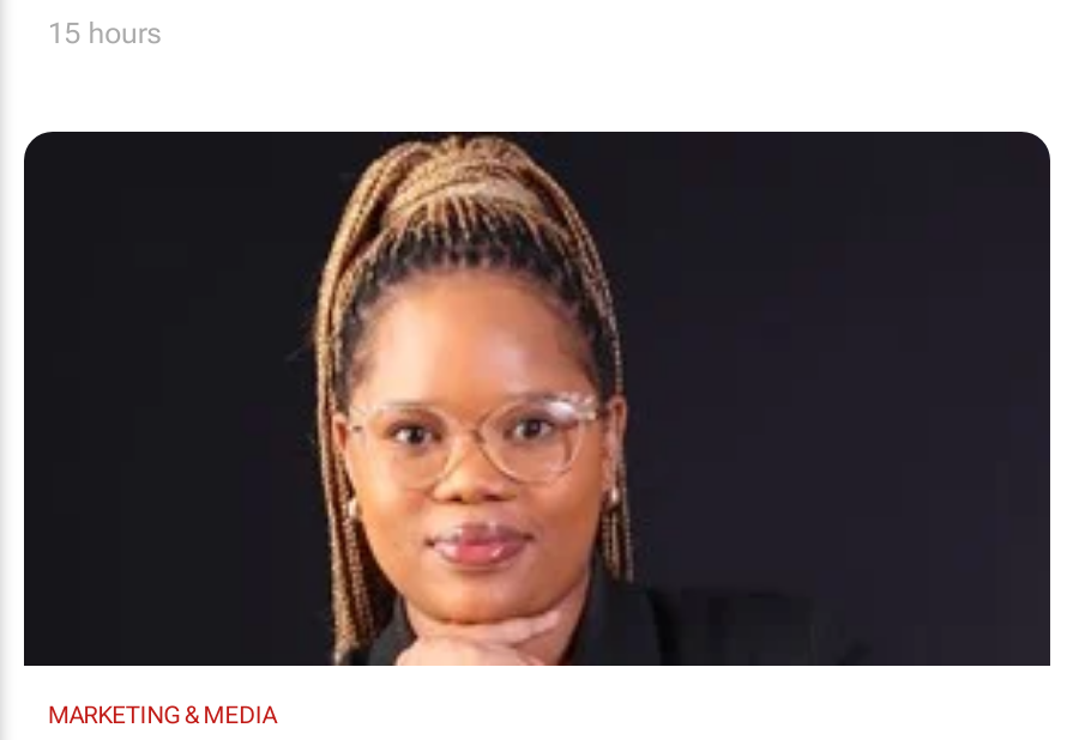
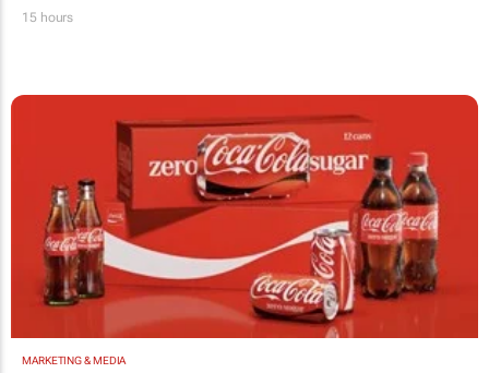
- [image]
+ [image]
